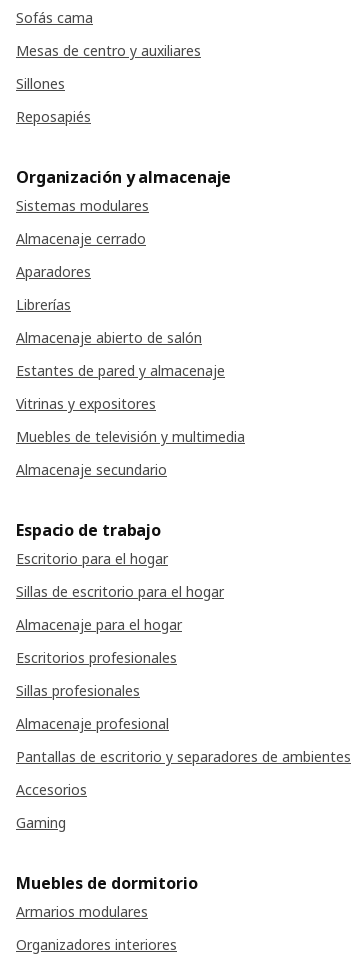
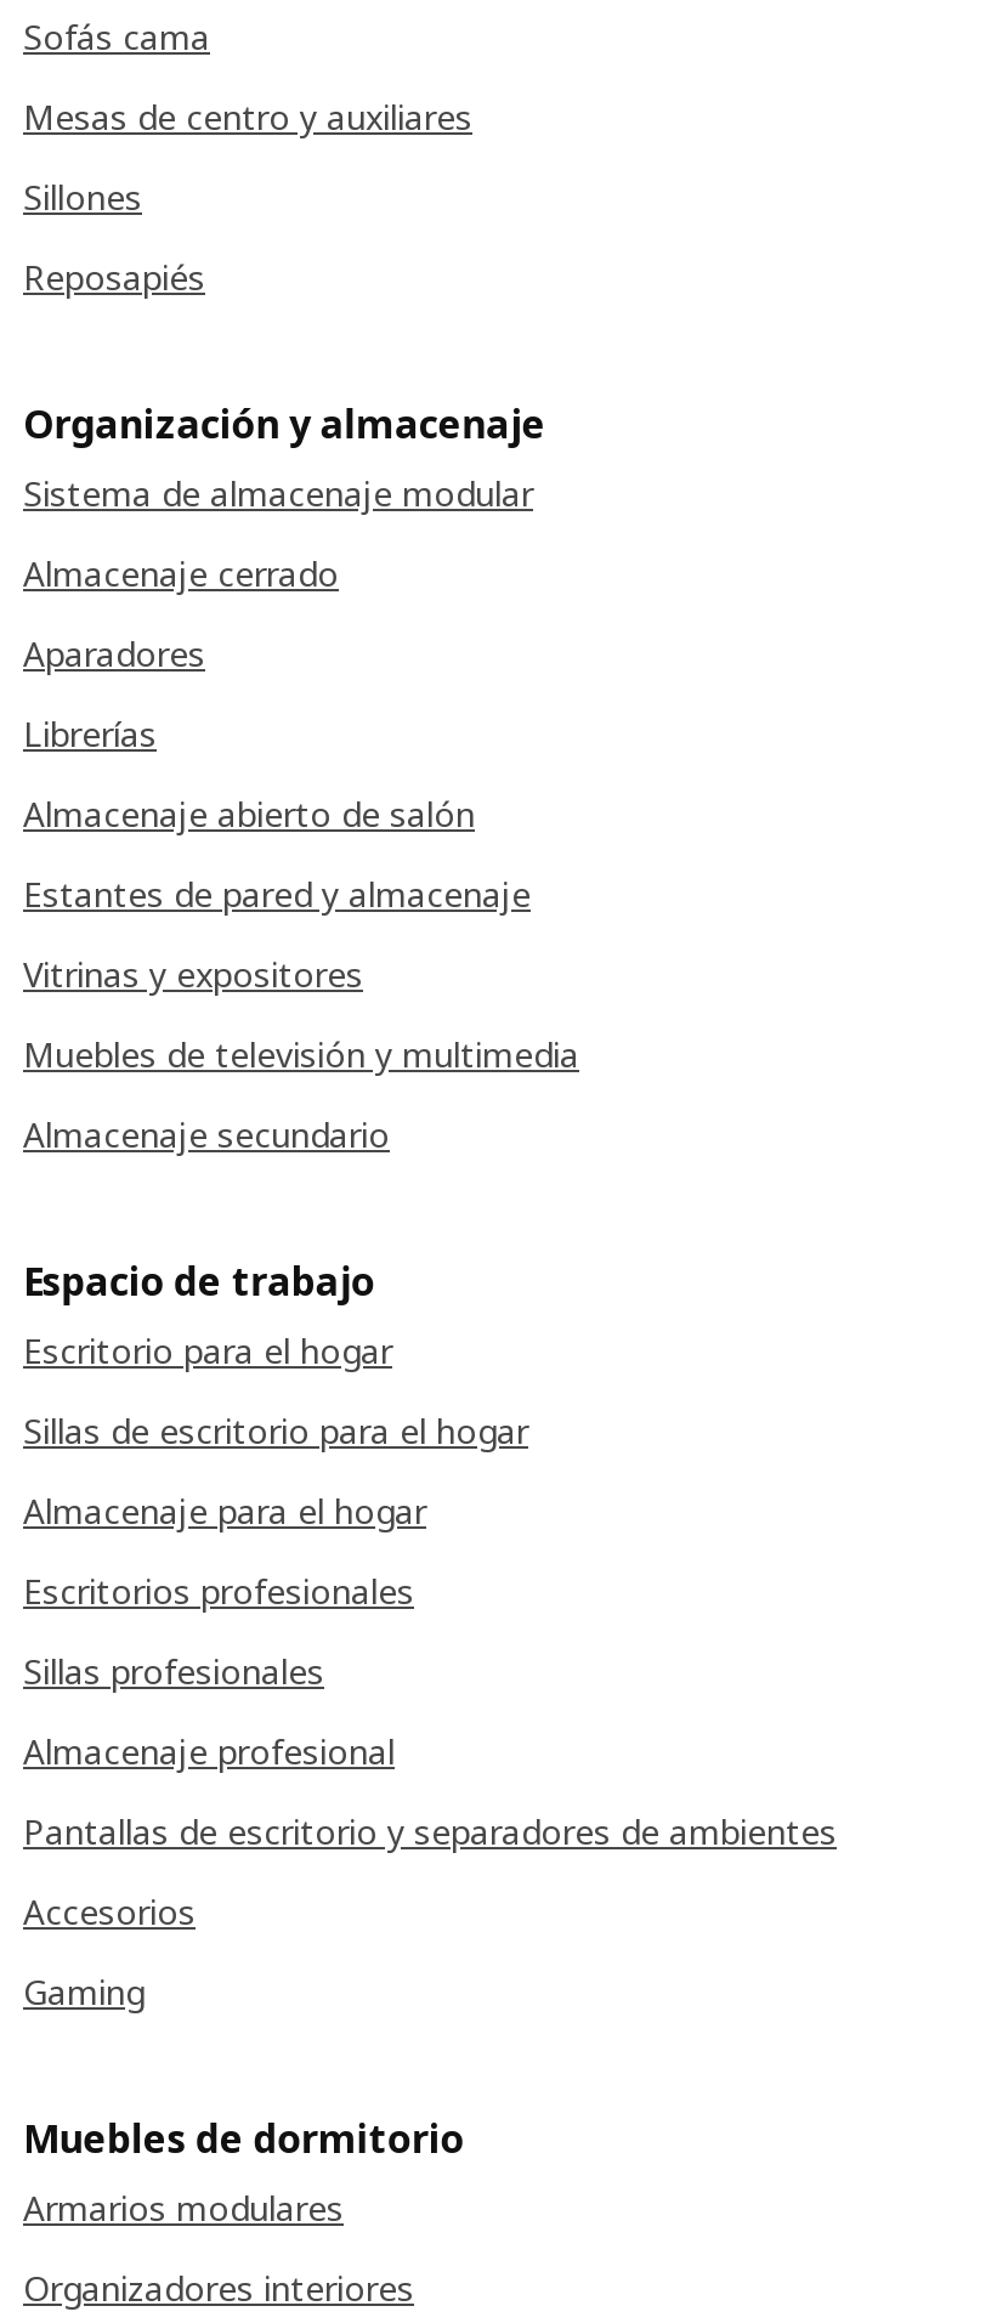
- Sistemas modulares
+ Sistema de almacenaje modular
